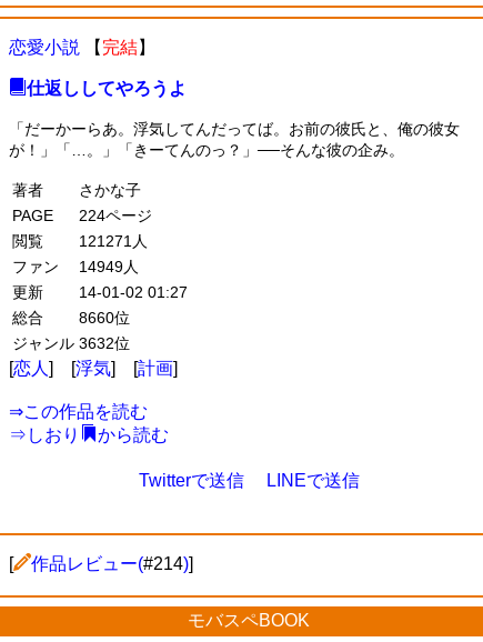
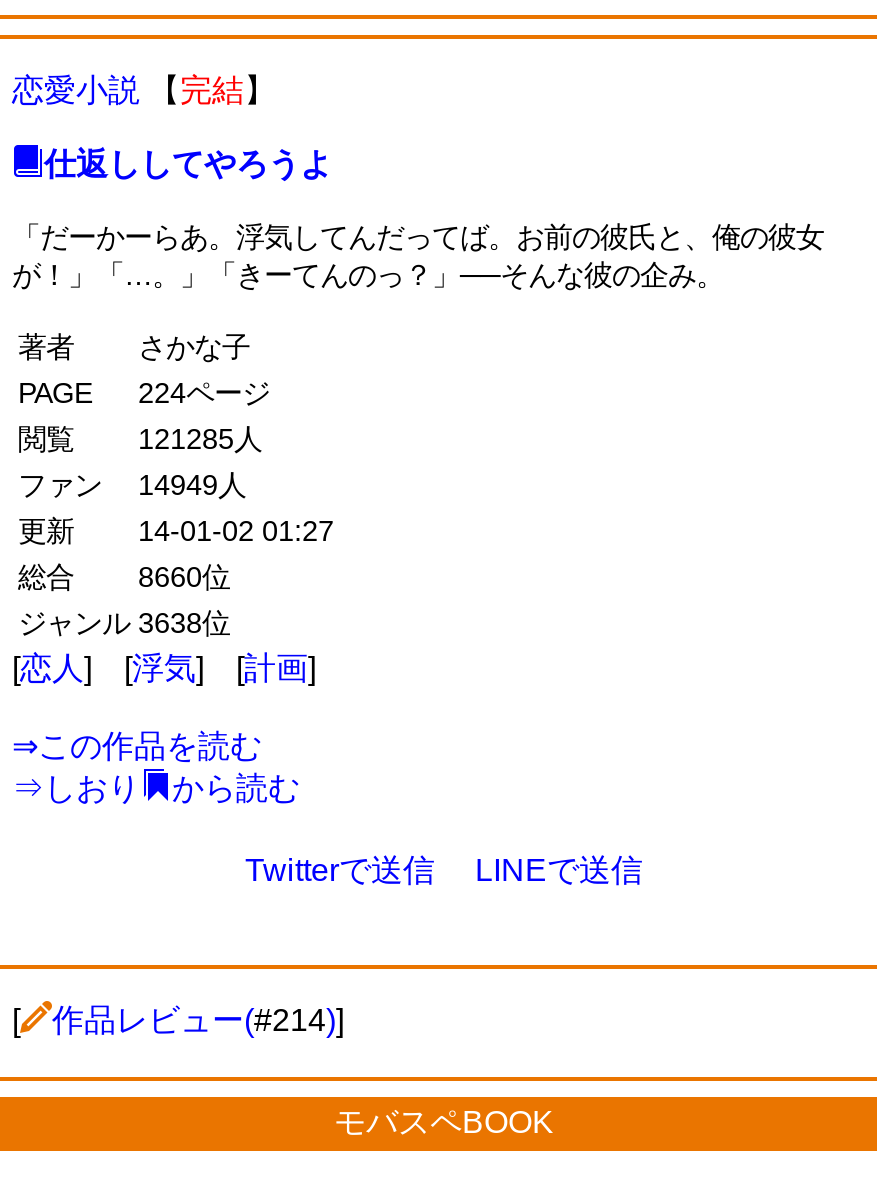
- 閲覧 121271人
+ 閲覧 121285人

- ジャンル 3632位
+ ジャンル 3638位
